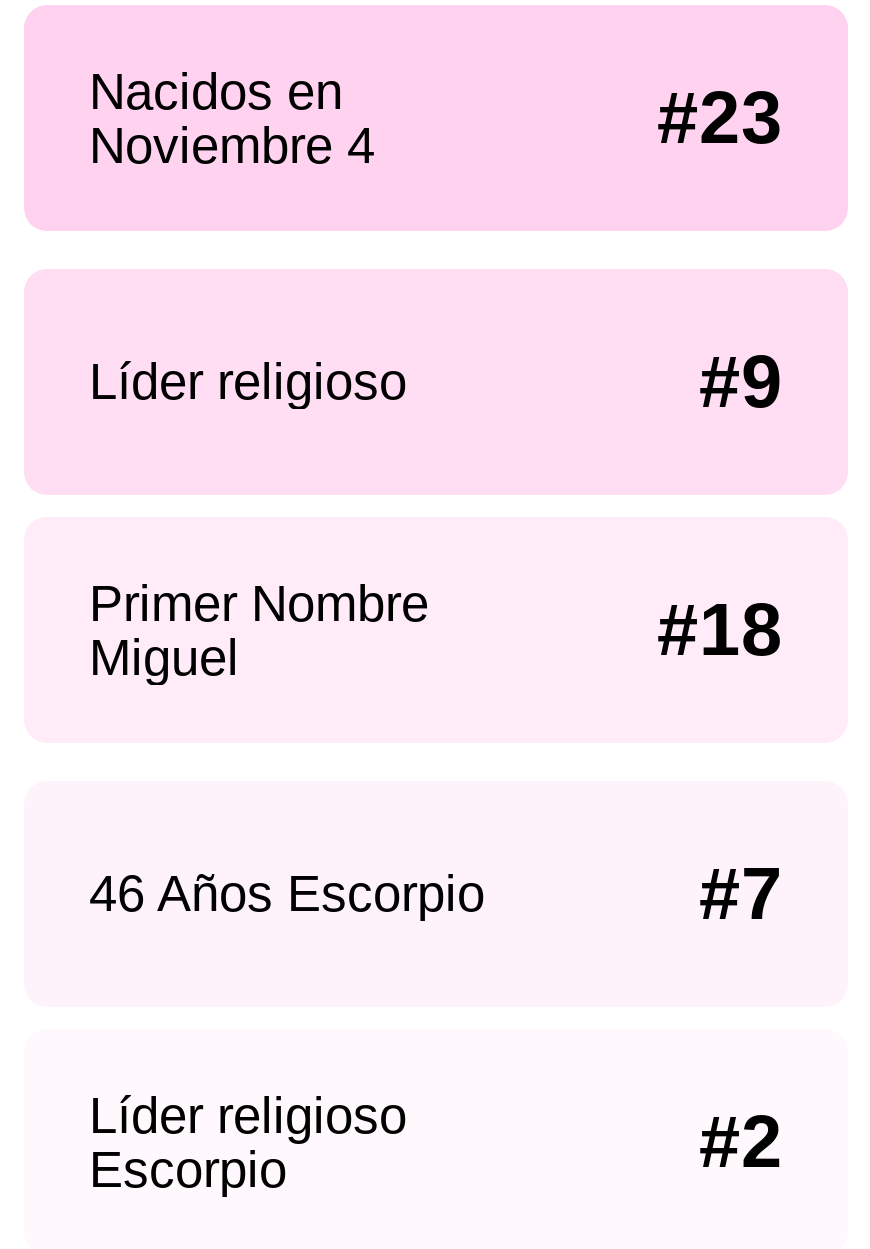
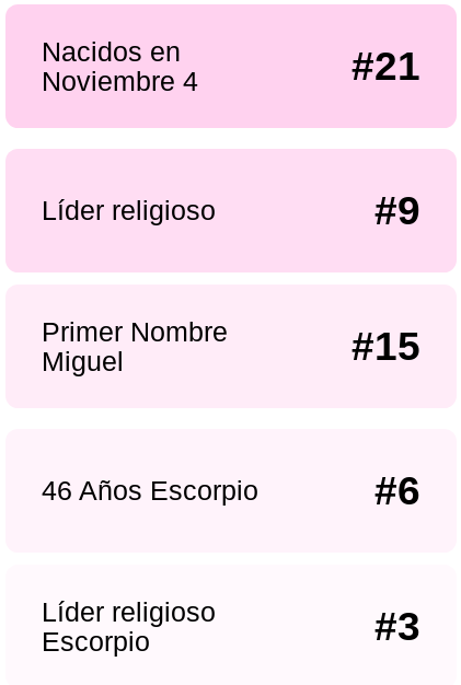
- #23
+ #21

- #18
+ #15

- #7
+ #6

- #2
+ #3
